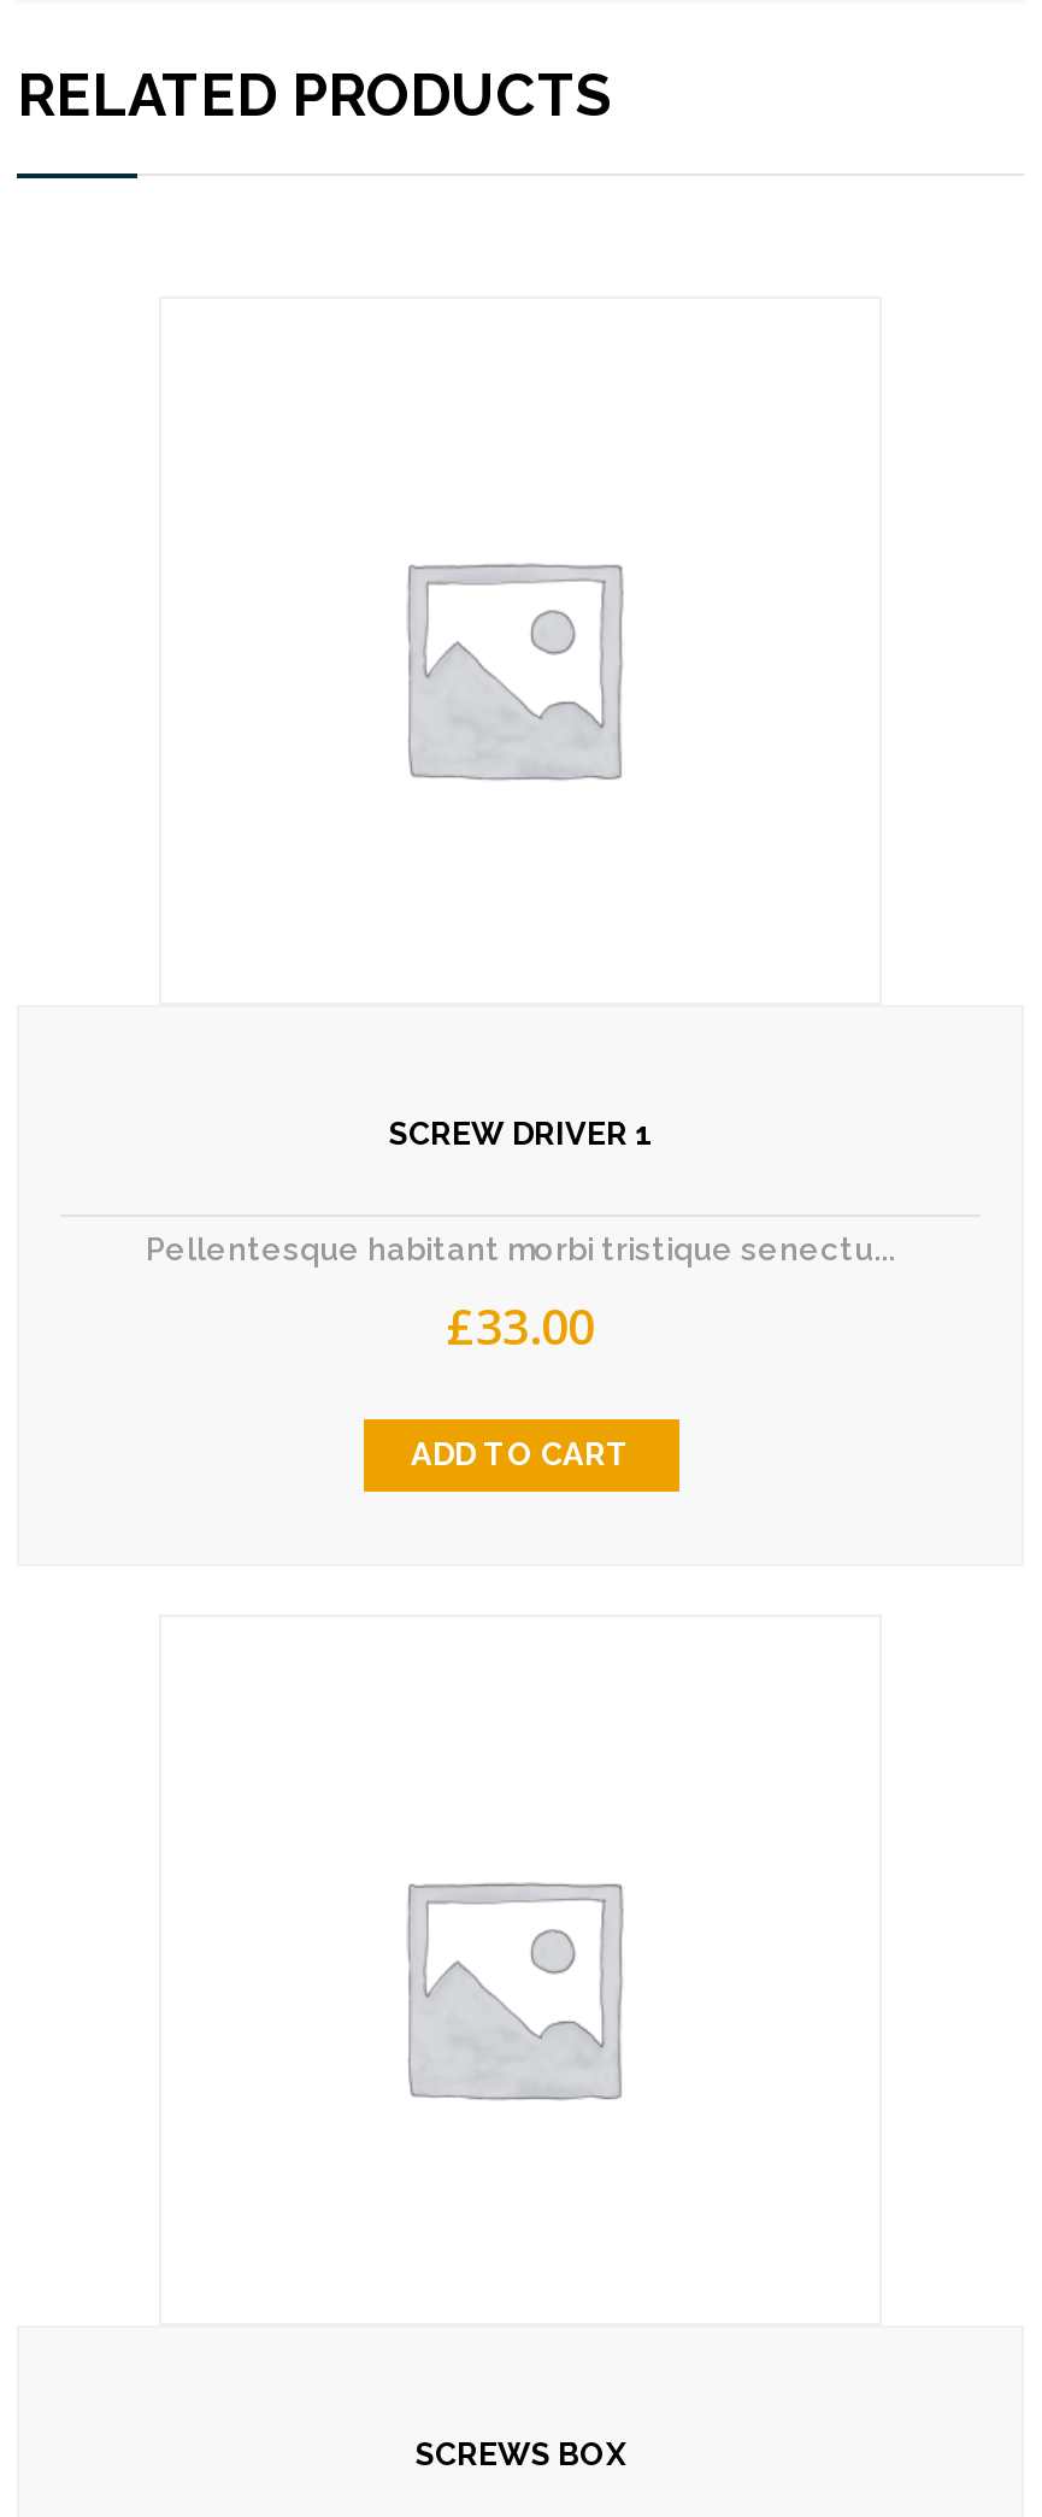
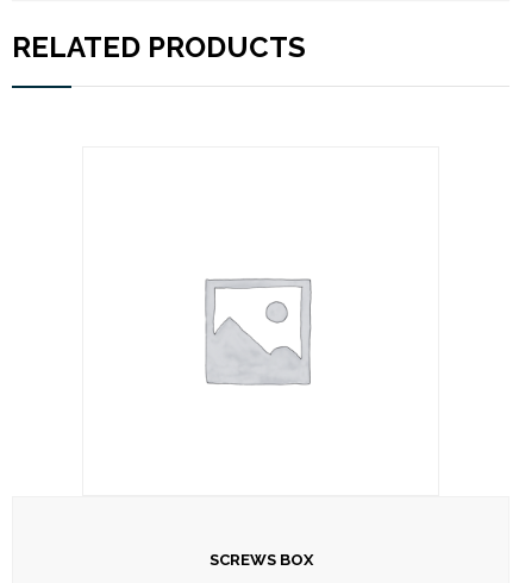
- SCREW DRIVER 1
- Pellentesque habitant morbi tristique senectu...
- £33.00
- ADD TO CART
